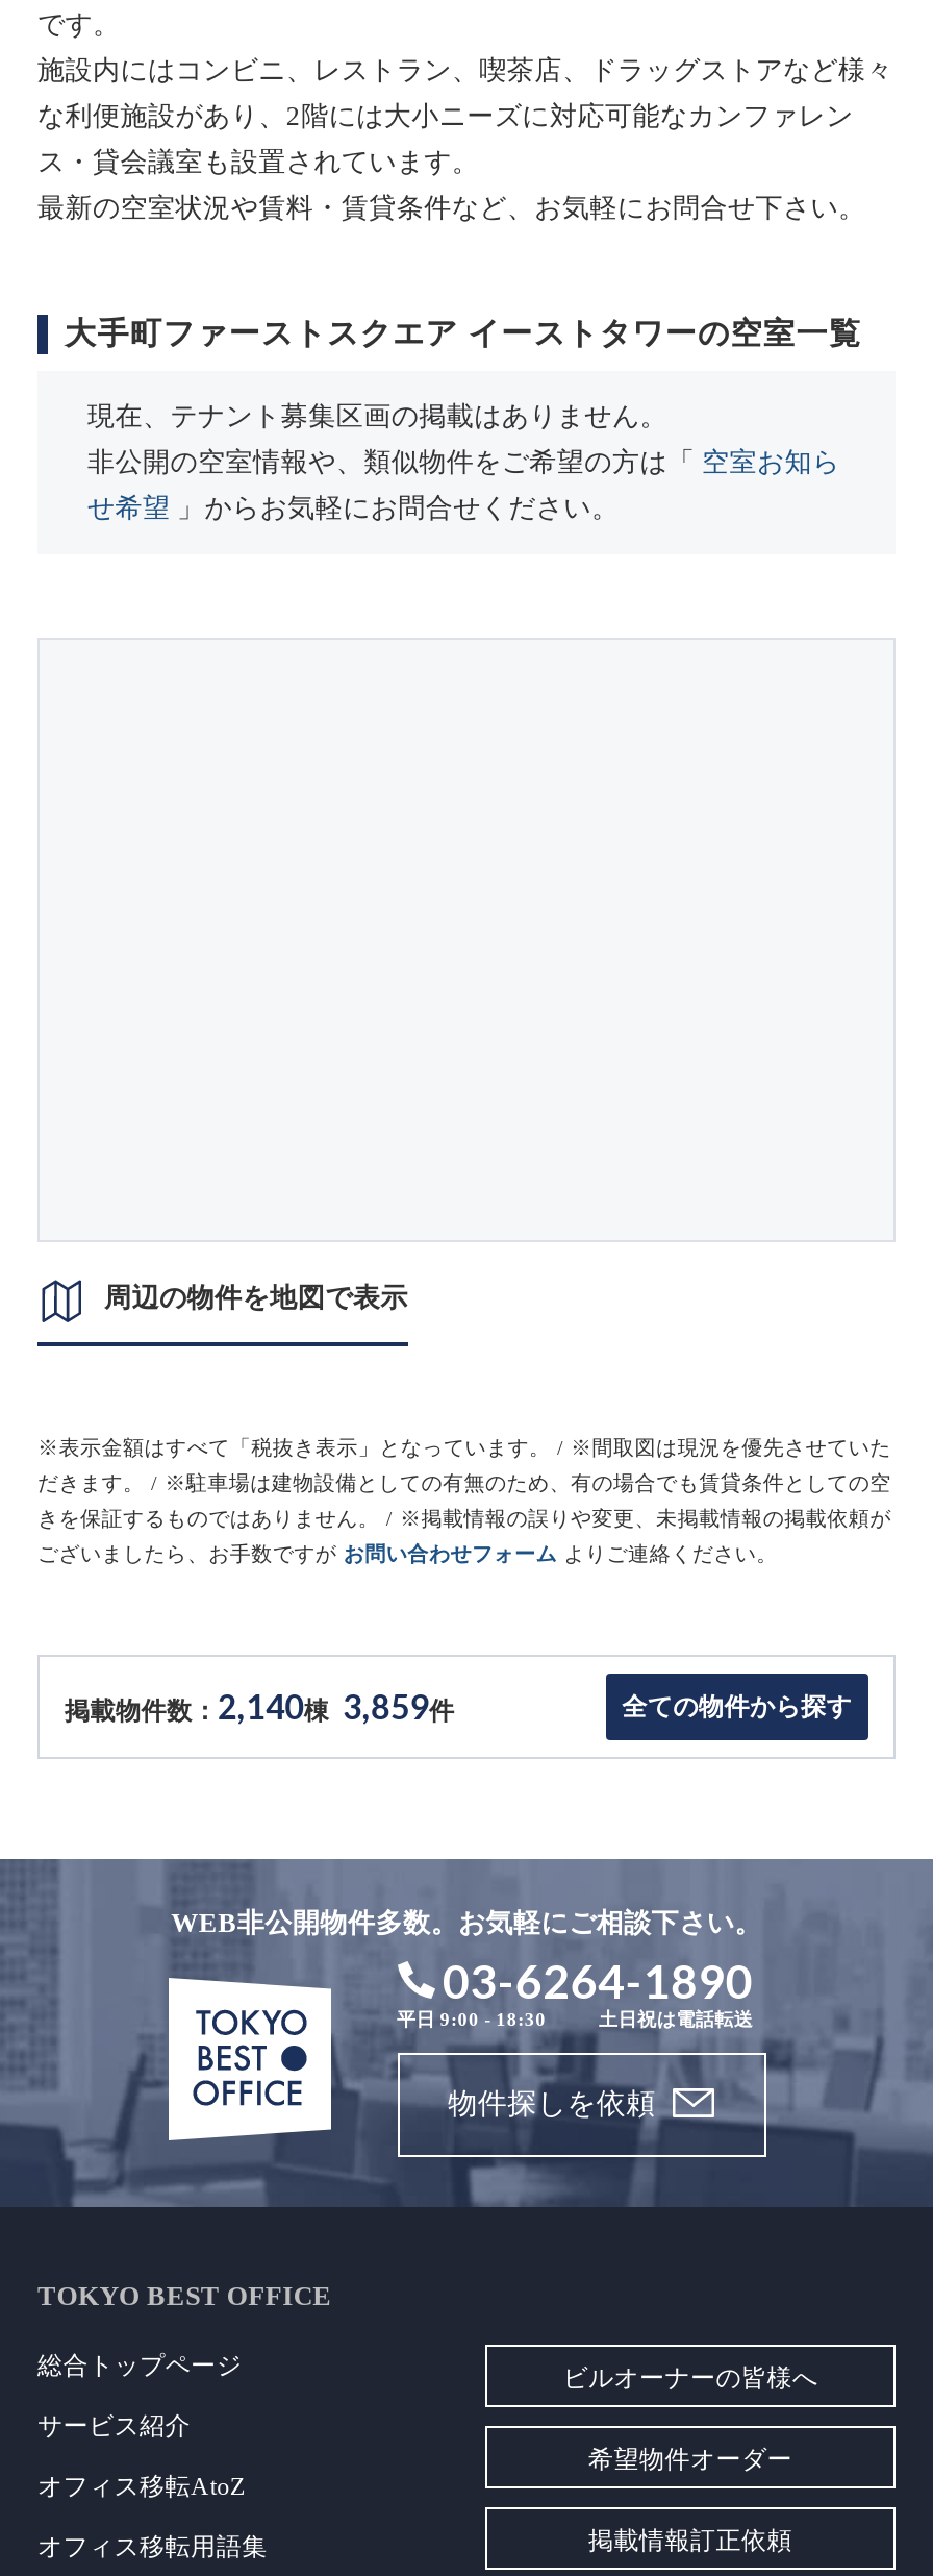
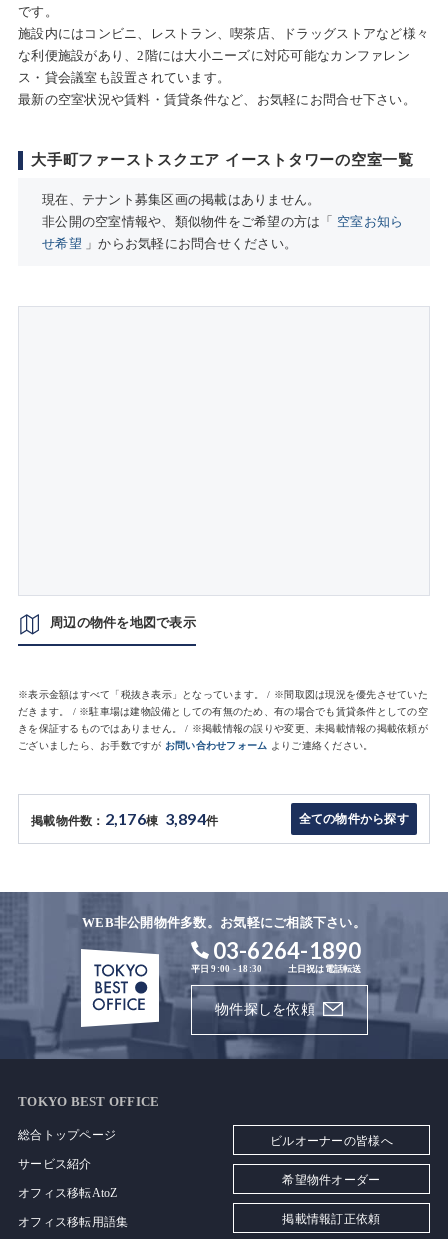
- 掲載物件数：2,140棟3,859件
+ 掲載物件数：2,176棟3,894件
